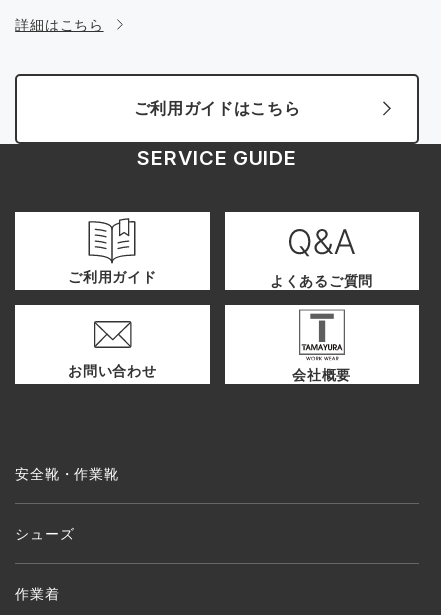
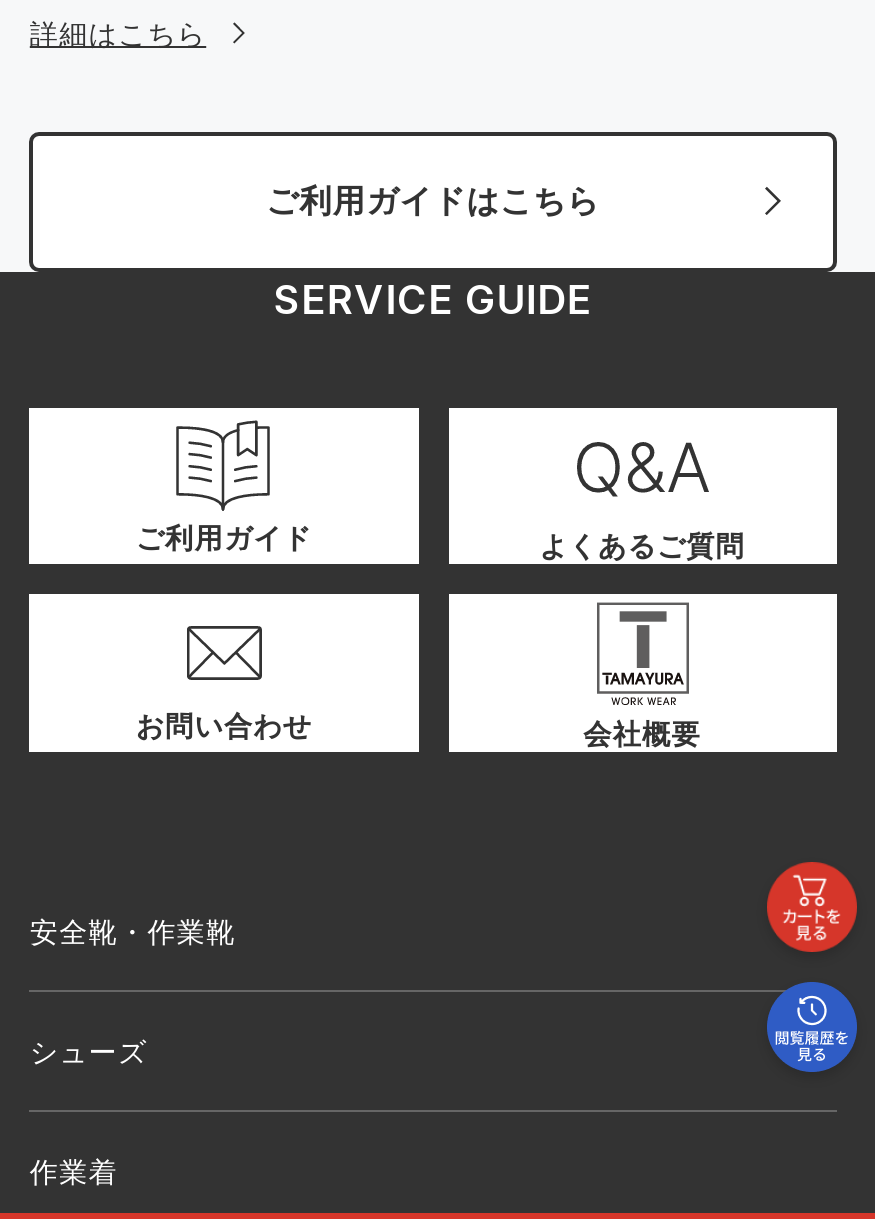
+ [image]

+ [image]
